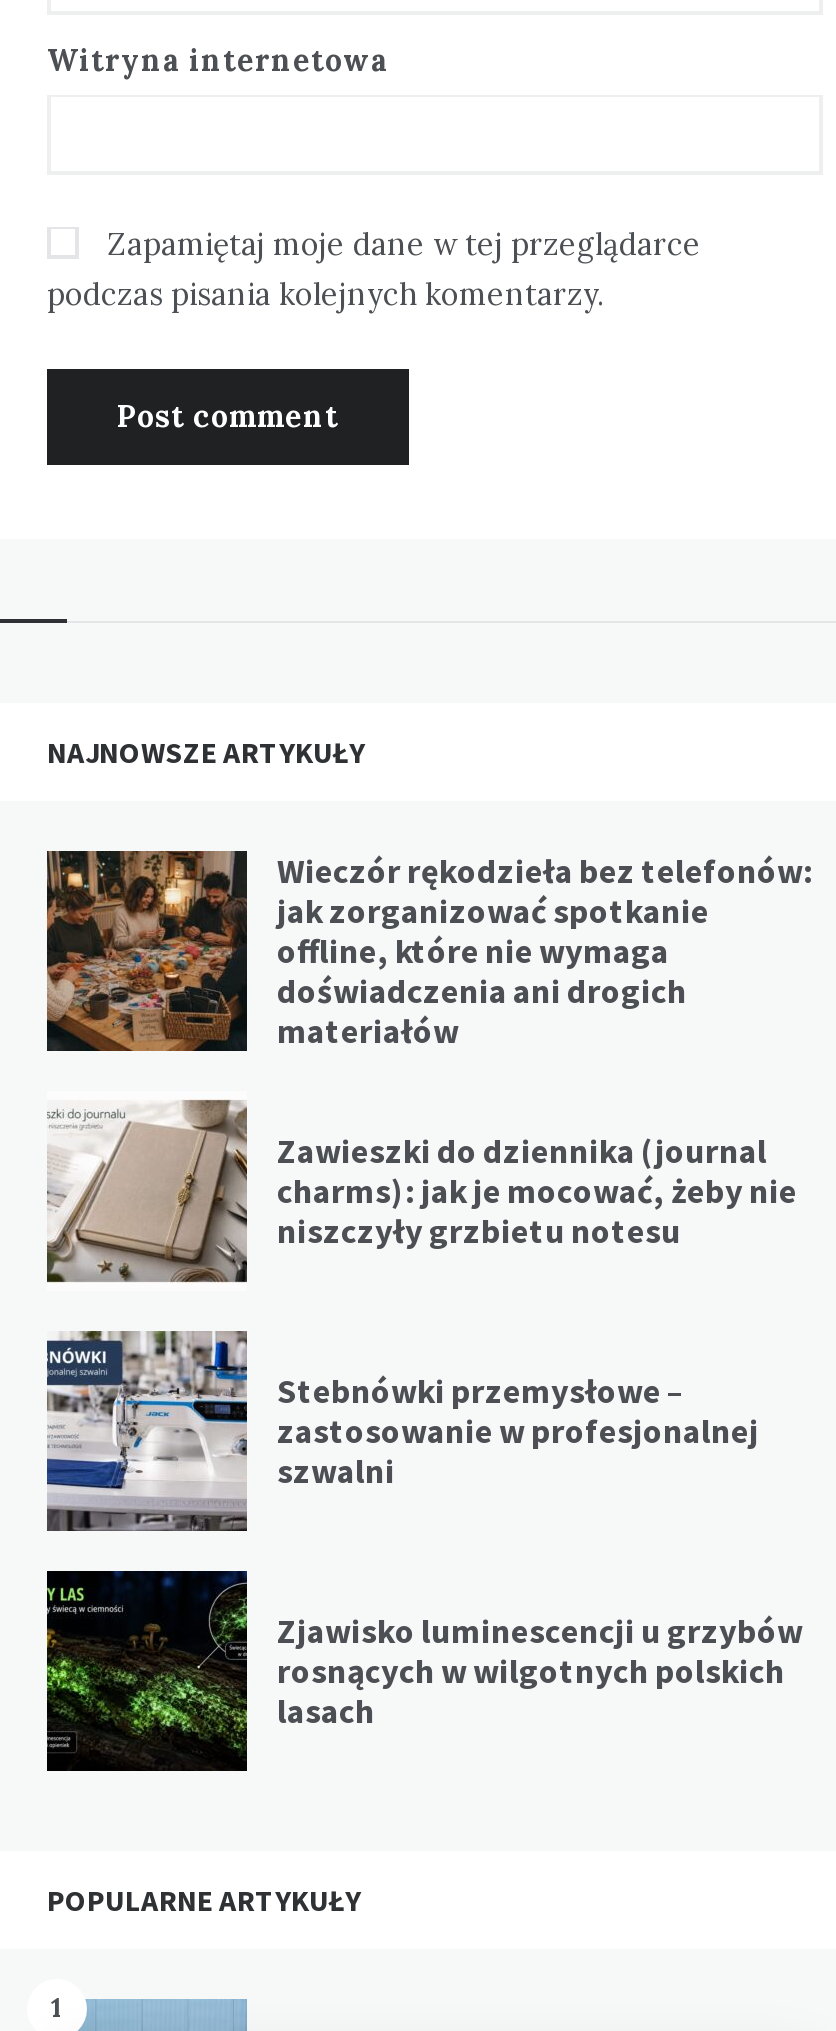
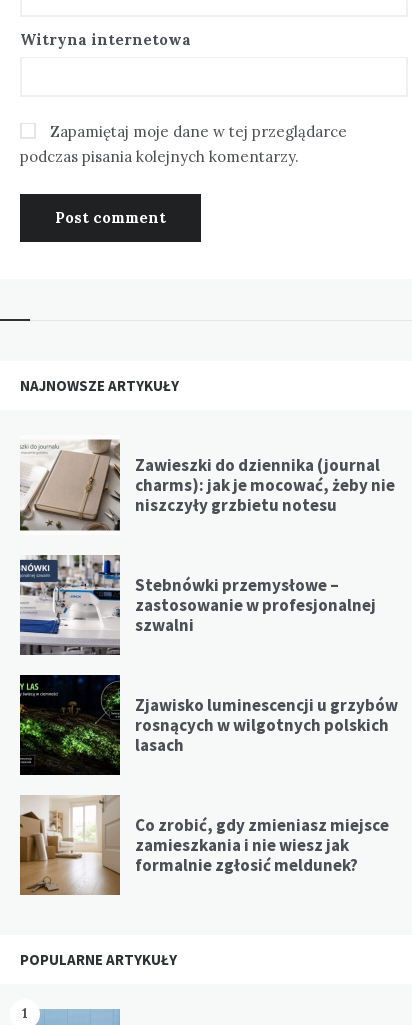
- [image]
- Wieczór rękodzieła bez telefonów:
- jak zorganizować spotkanie
- offline, które nie wymaga
- doświadczenia ani drogich
- materiałów

moved up: [image] | Zawieszki do dziennika (journal | charms): jak je mocować, żeby nie | ... | rosnących w wilgotnych polskich | lasach

+ [image]
+ Co zrobić, gdy zmieniasz miejsce
+ zamieszkania i nie wiesz jak
+ formalnie zgłosić meldunek?
